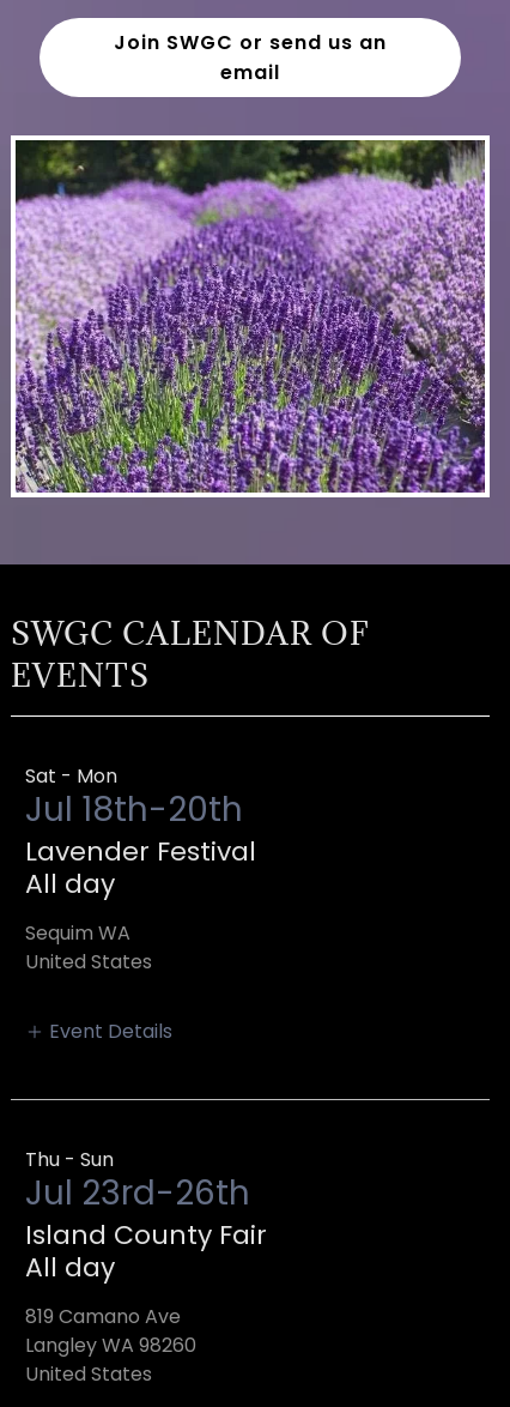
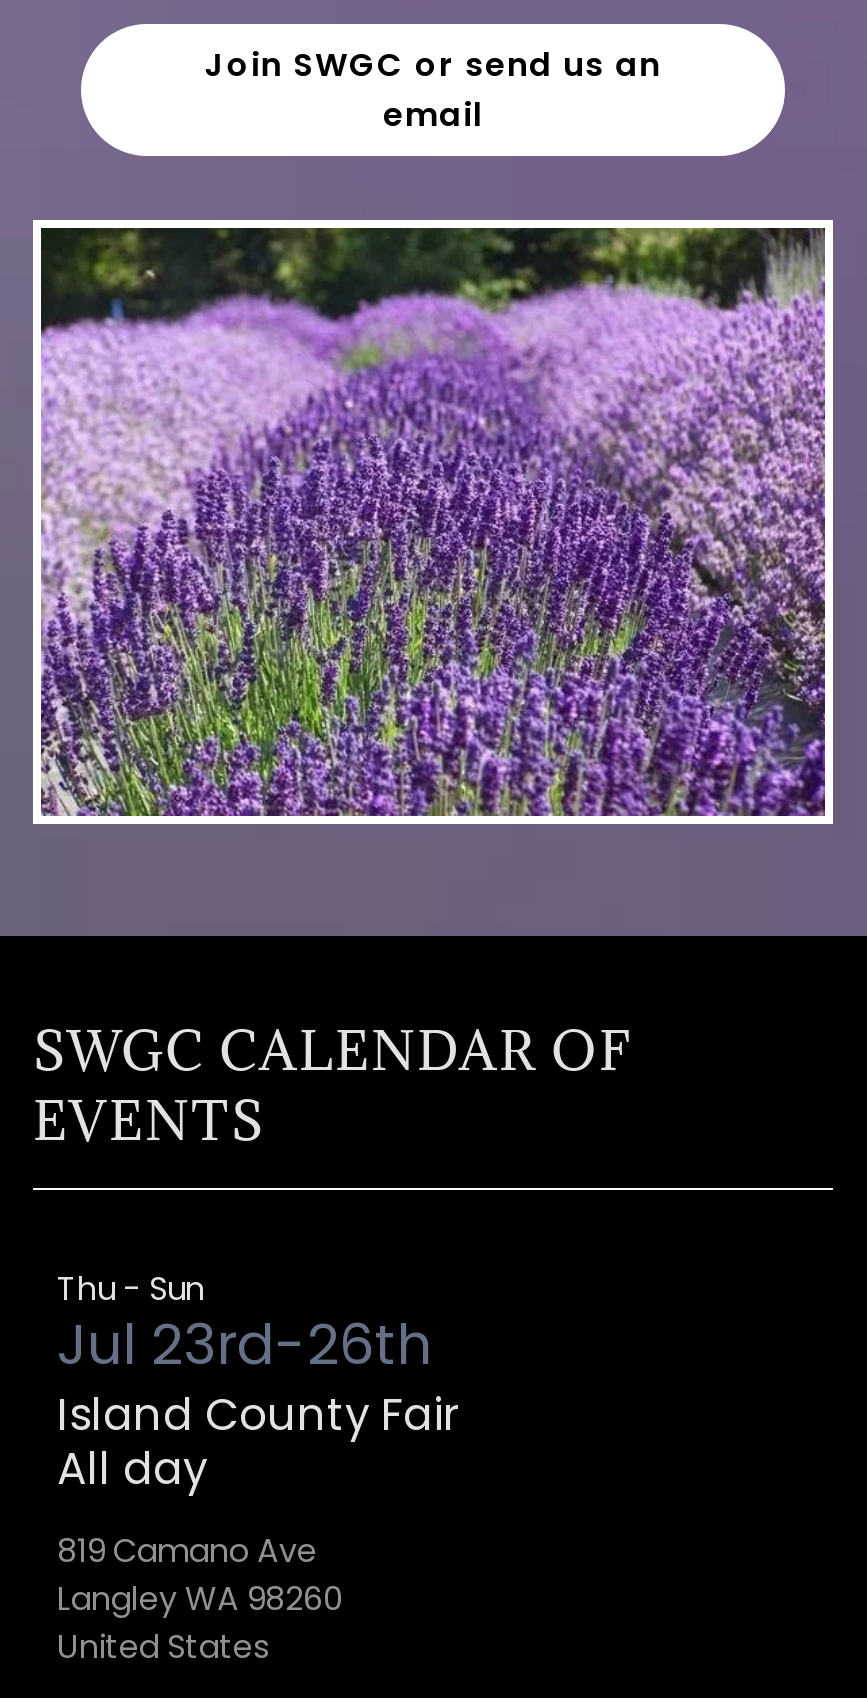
- Sat - Mon
- Jul 18th-20th
- Lavender Festival
- All day
- Sequim WA
- United States
- Event Details
